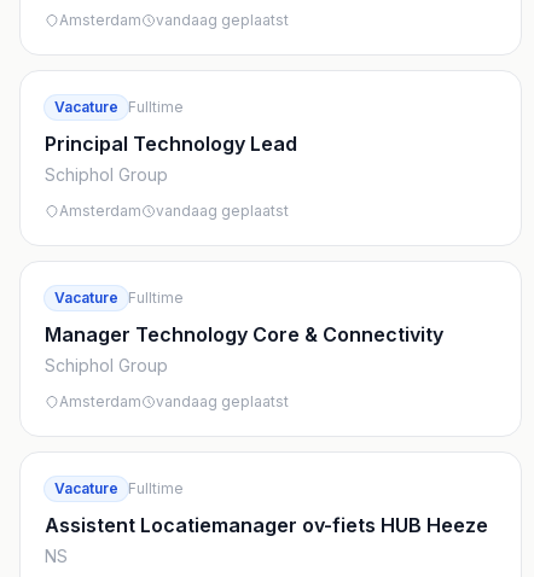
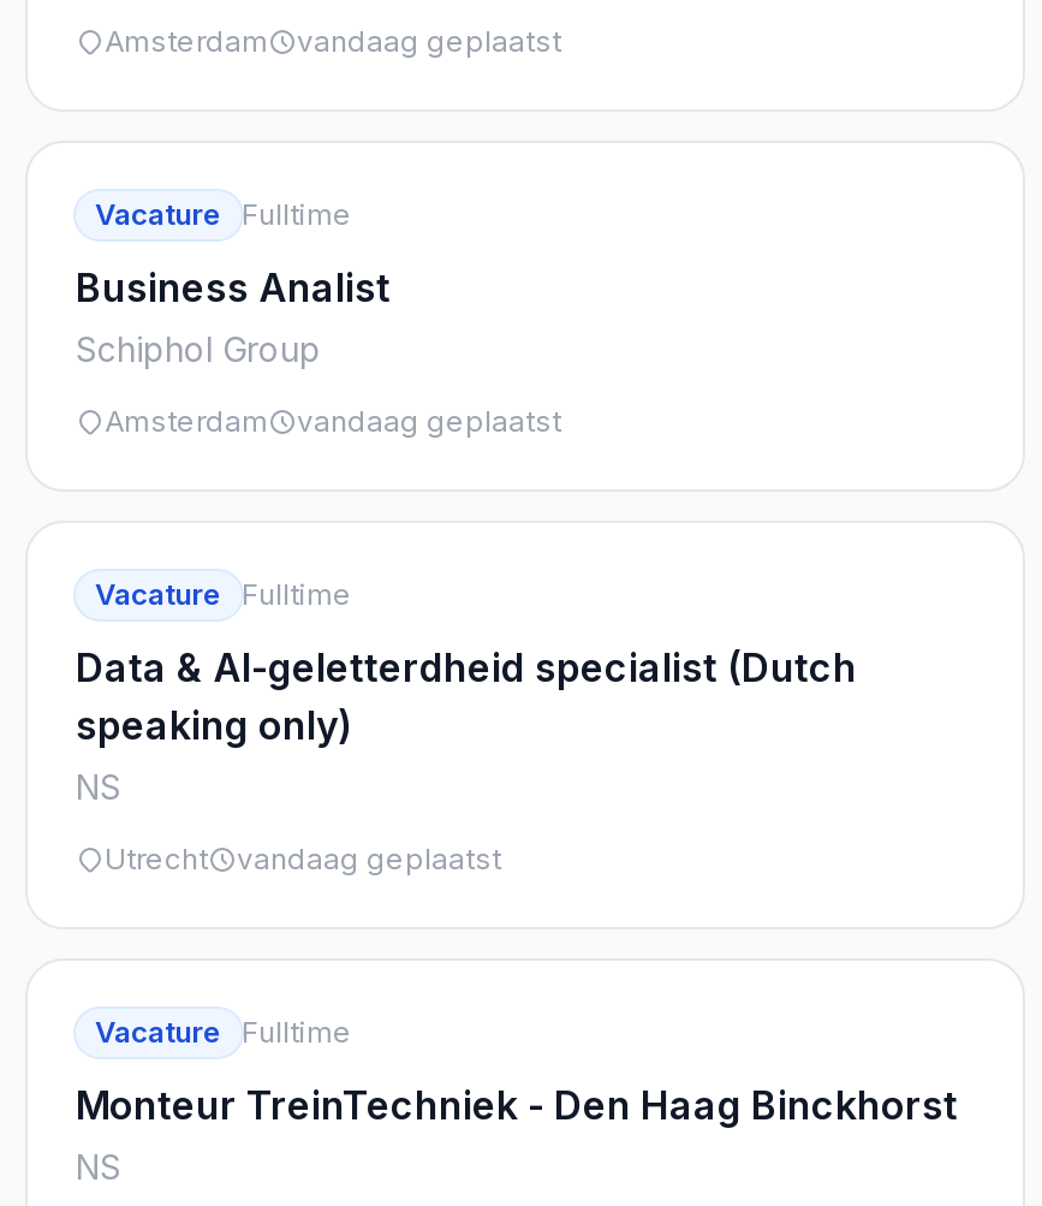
- Principal Technology Lead
+ Business Analist

- Manager Technology Core & Connectivity
- Schiphol Group
+ Data & AI-geletterdheid specialist (Dutch
+ speaking only)
+ NS

- Amsterdam
+ Utrecht

- Assistent Locatiemanager ov-fiets HUB Heeze
+ Monteur TreinTechniek - Den Haag Binckhorst
